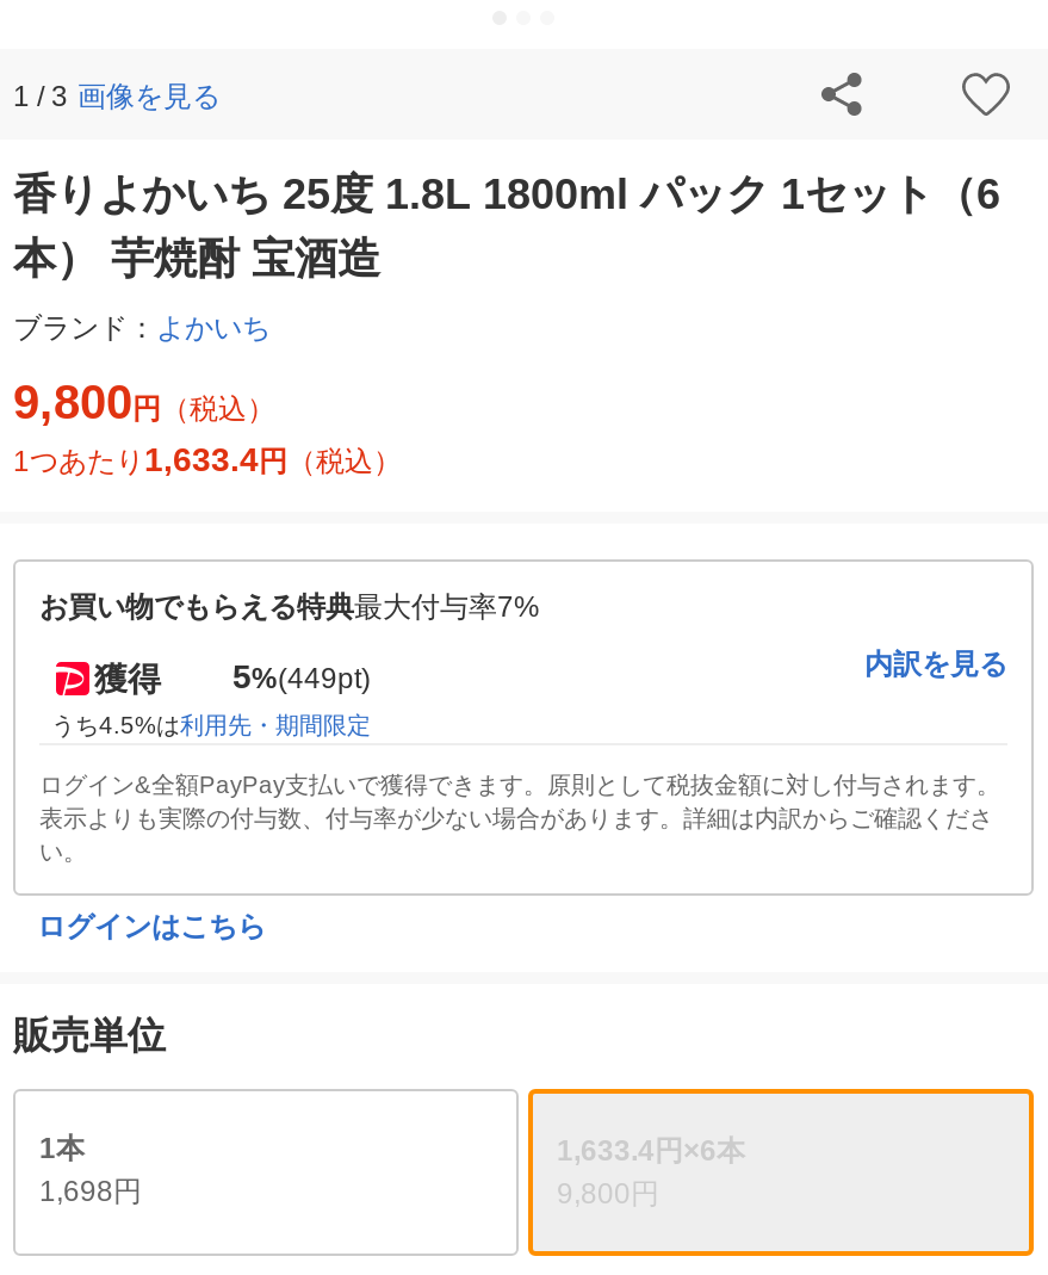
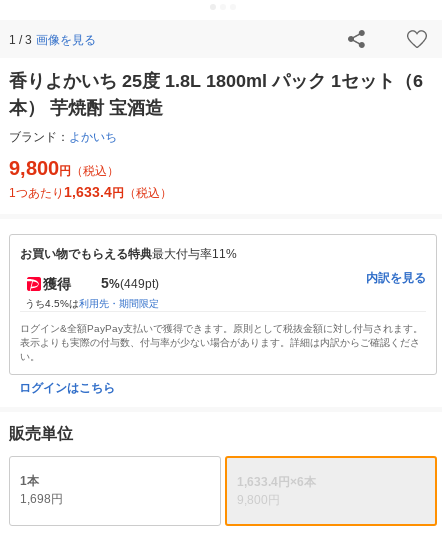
- お買い物でもらえる特典最大付与率7%
+ お買い物でもらえる特典最大付与率11%
